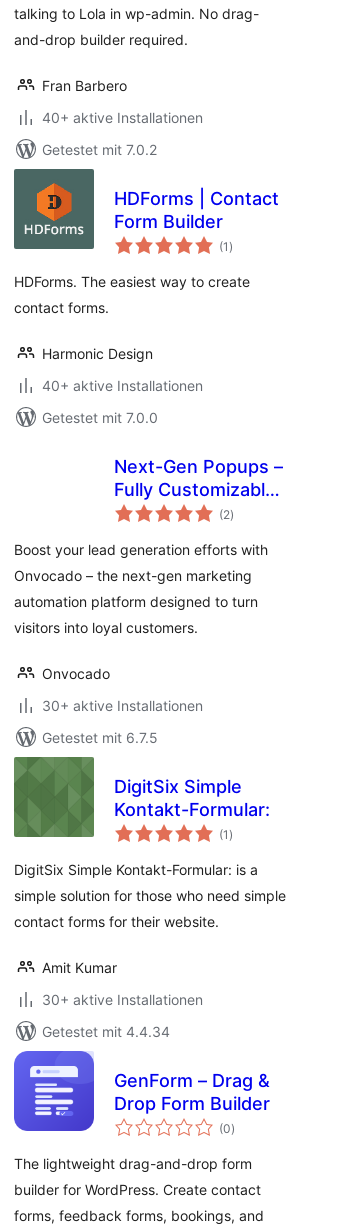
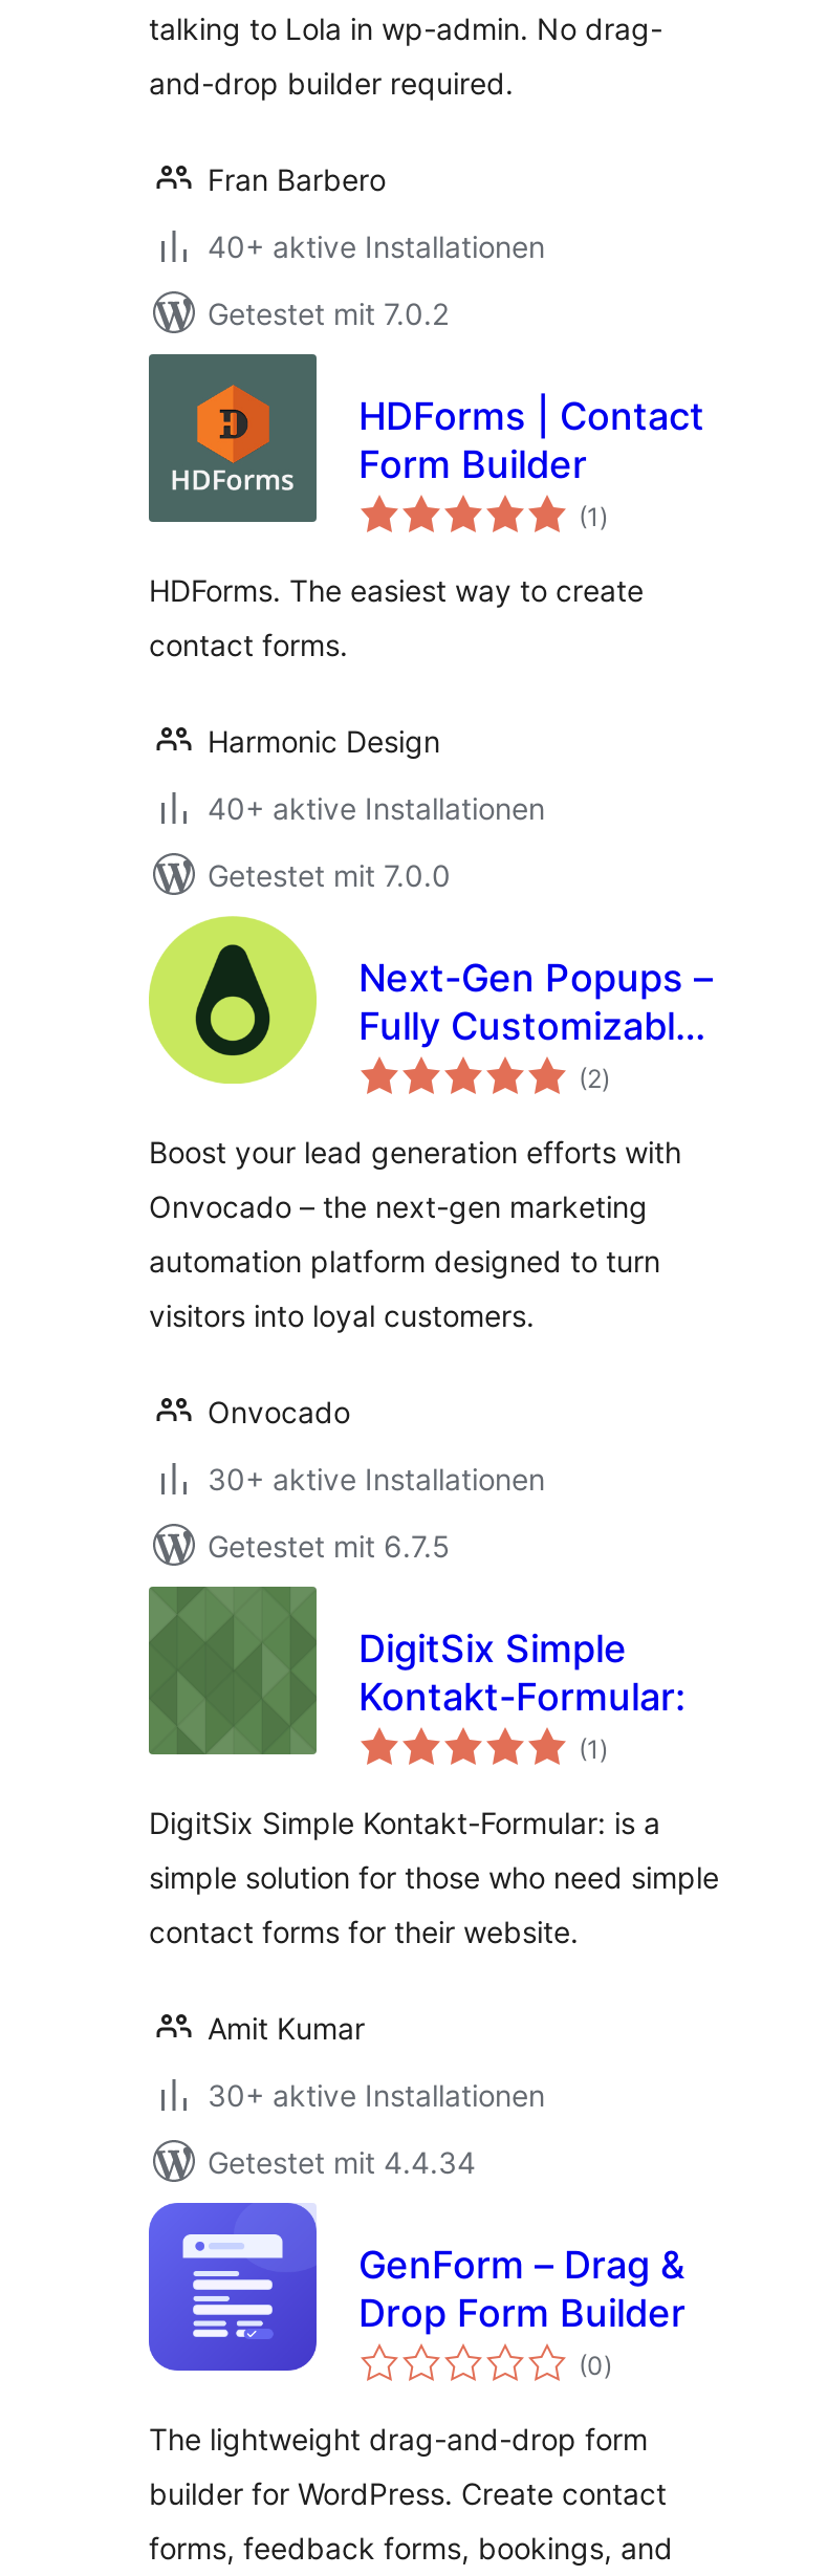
+ [image]
